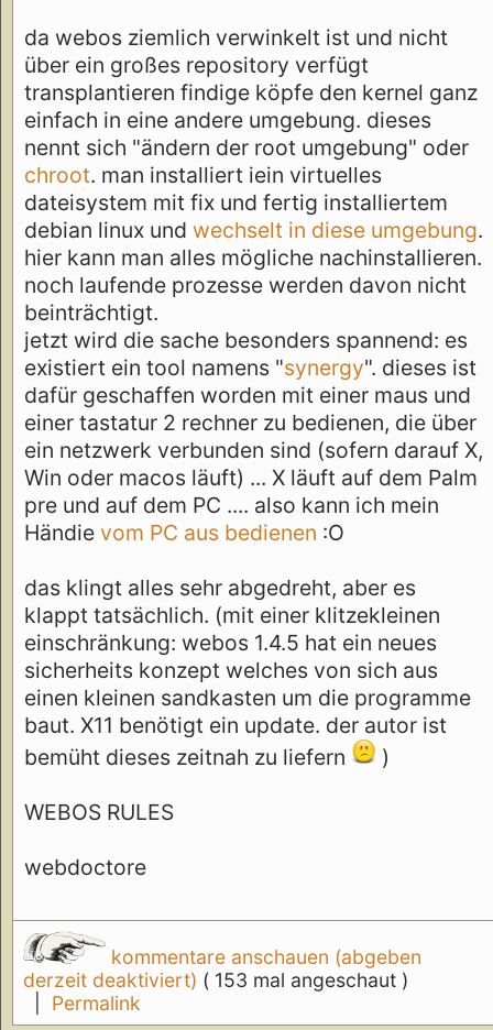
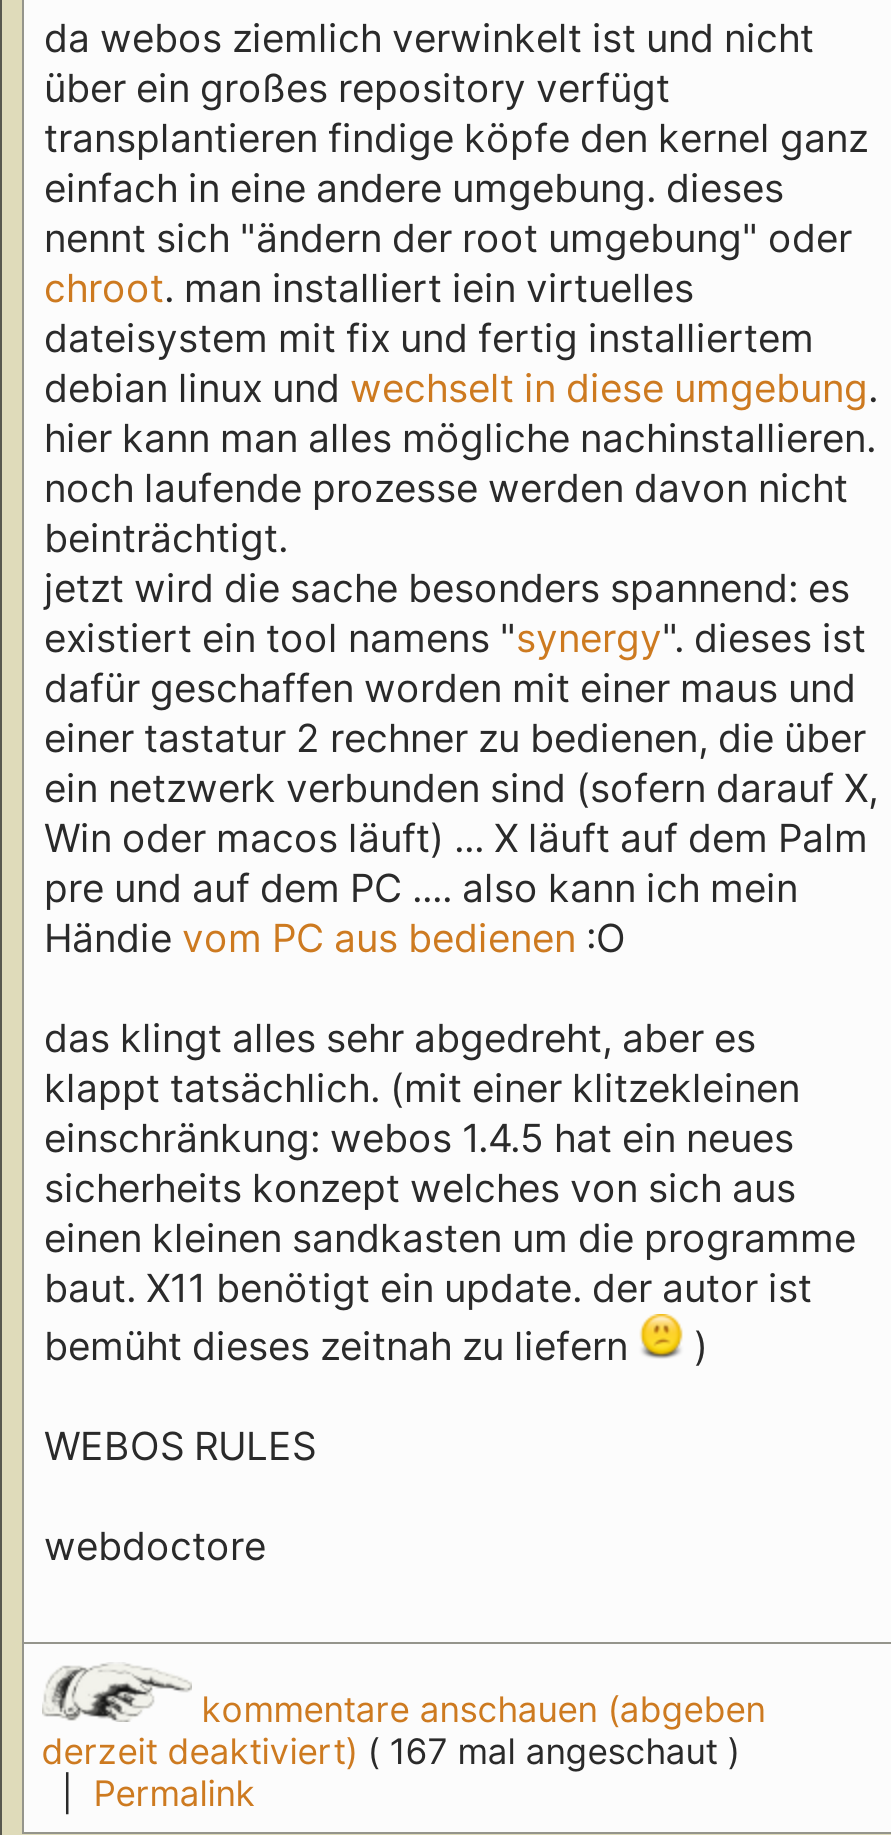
- derzeit deaktiviert) ( 153 mal angeschaut )
+ derzeit deaktiviert) ( 167 mal angeschaut )
